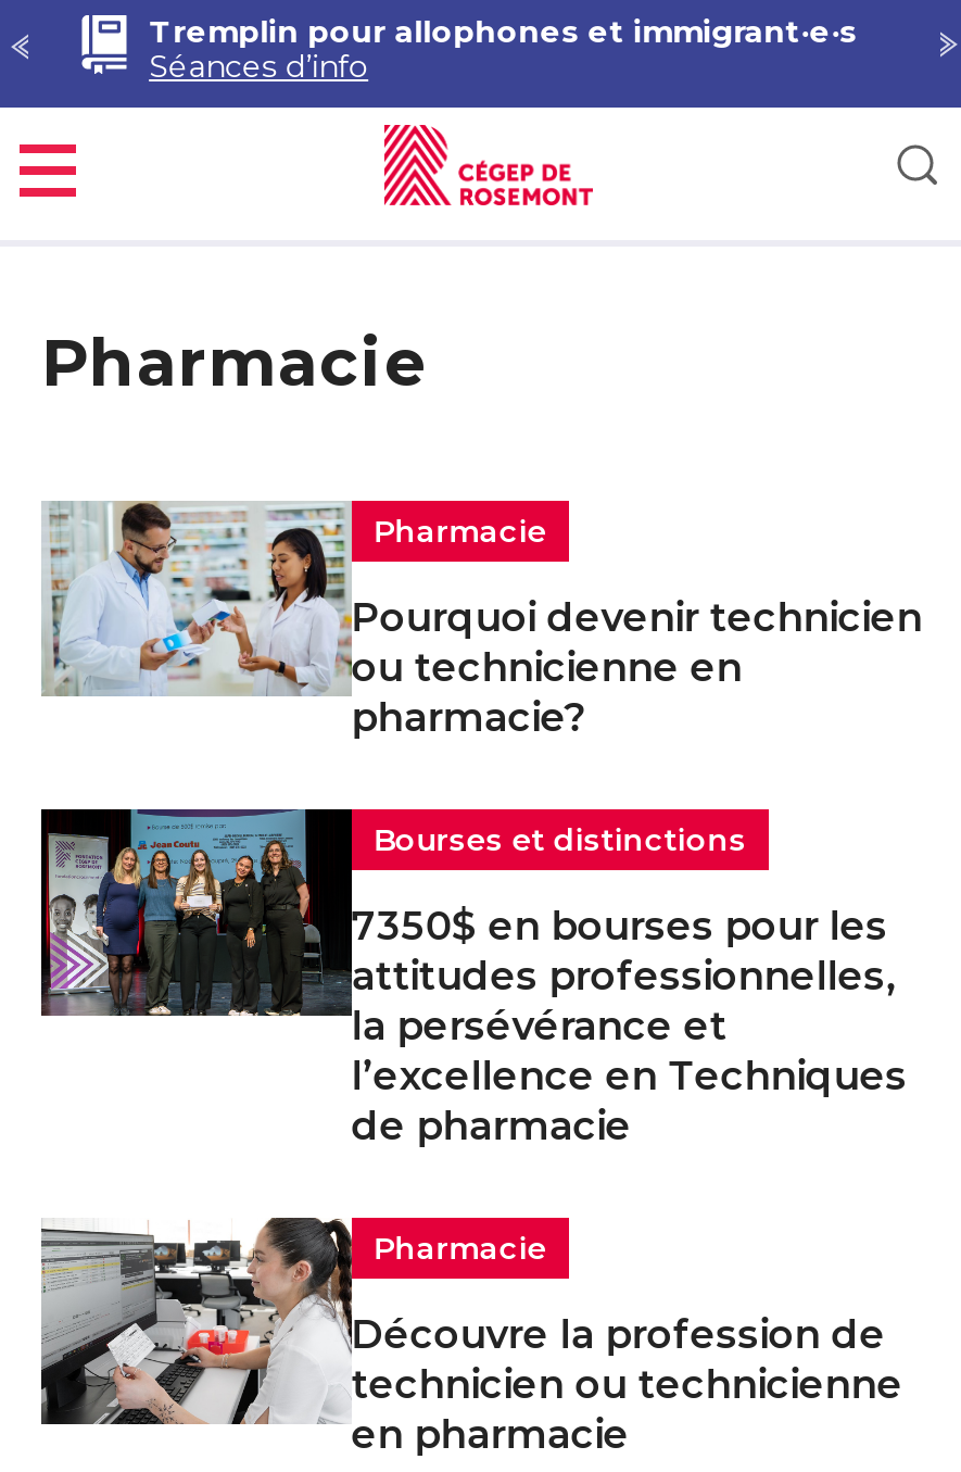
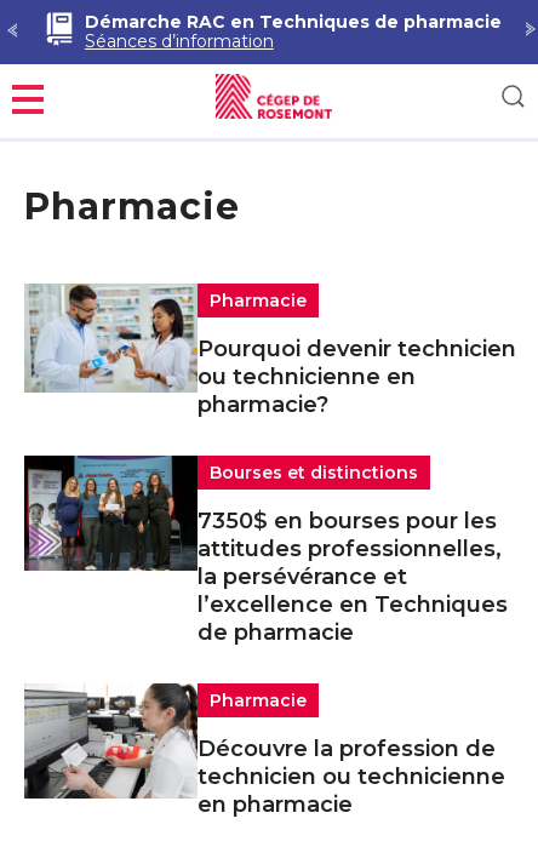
- Tremplin pour allophones et immigrant·e·s
- Séances d’info
+ Démarche RAC en Techniques de pharmacie
+ Séances d’information
